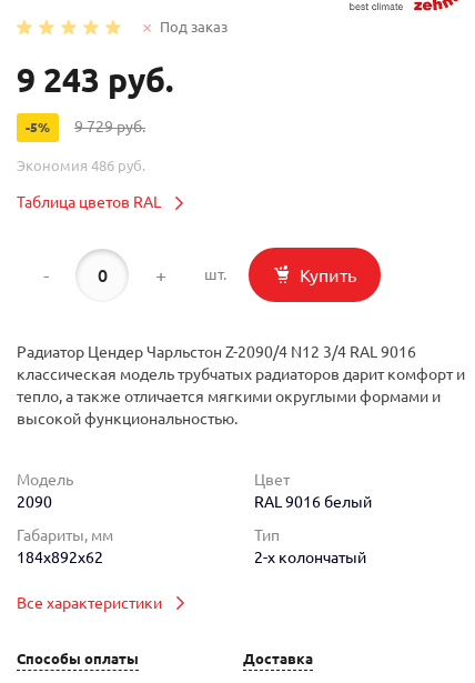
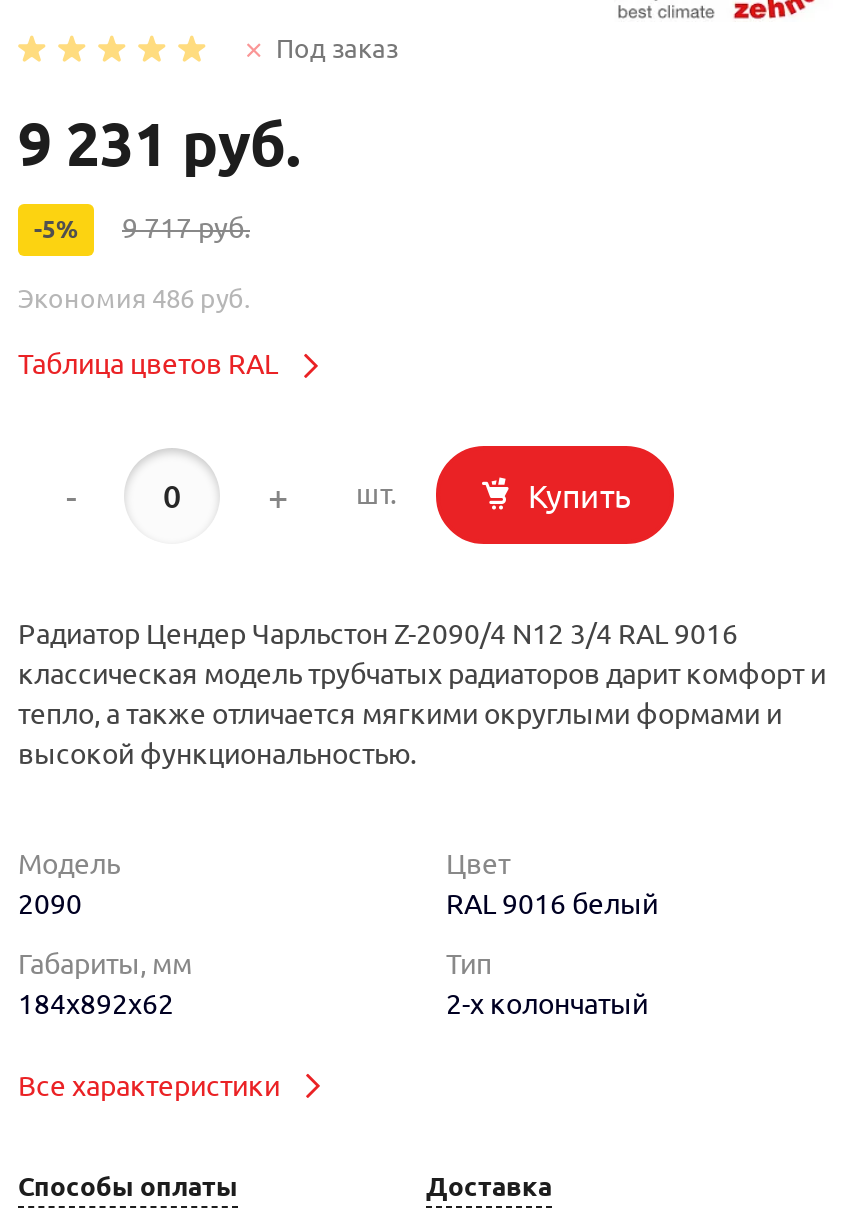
- 9 243 руб.
+ 9 231 руб.

- -5% 9 729 руб.
+ -5% 9 717 руб.
